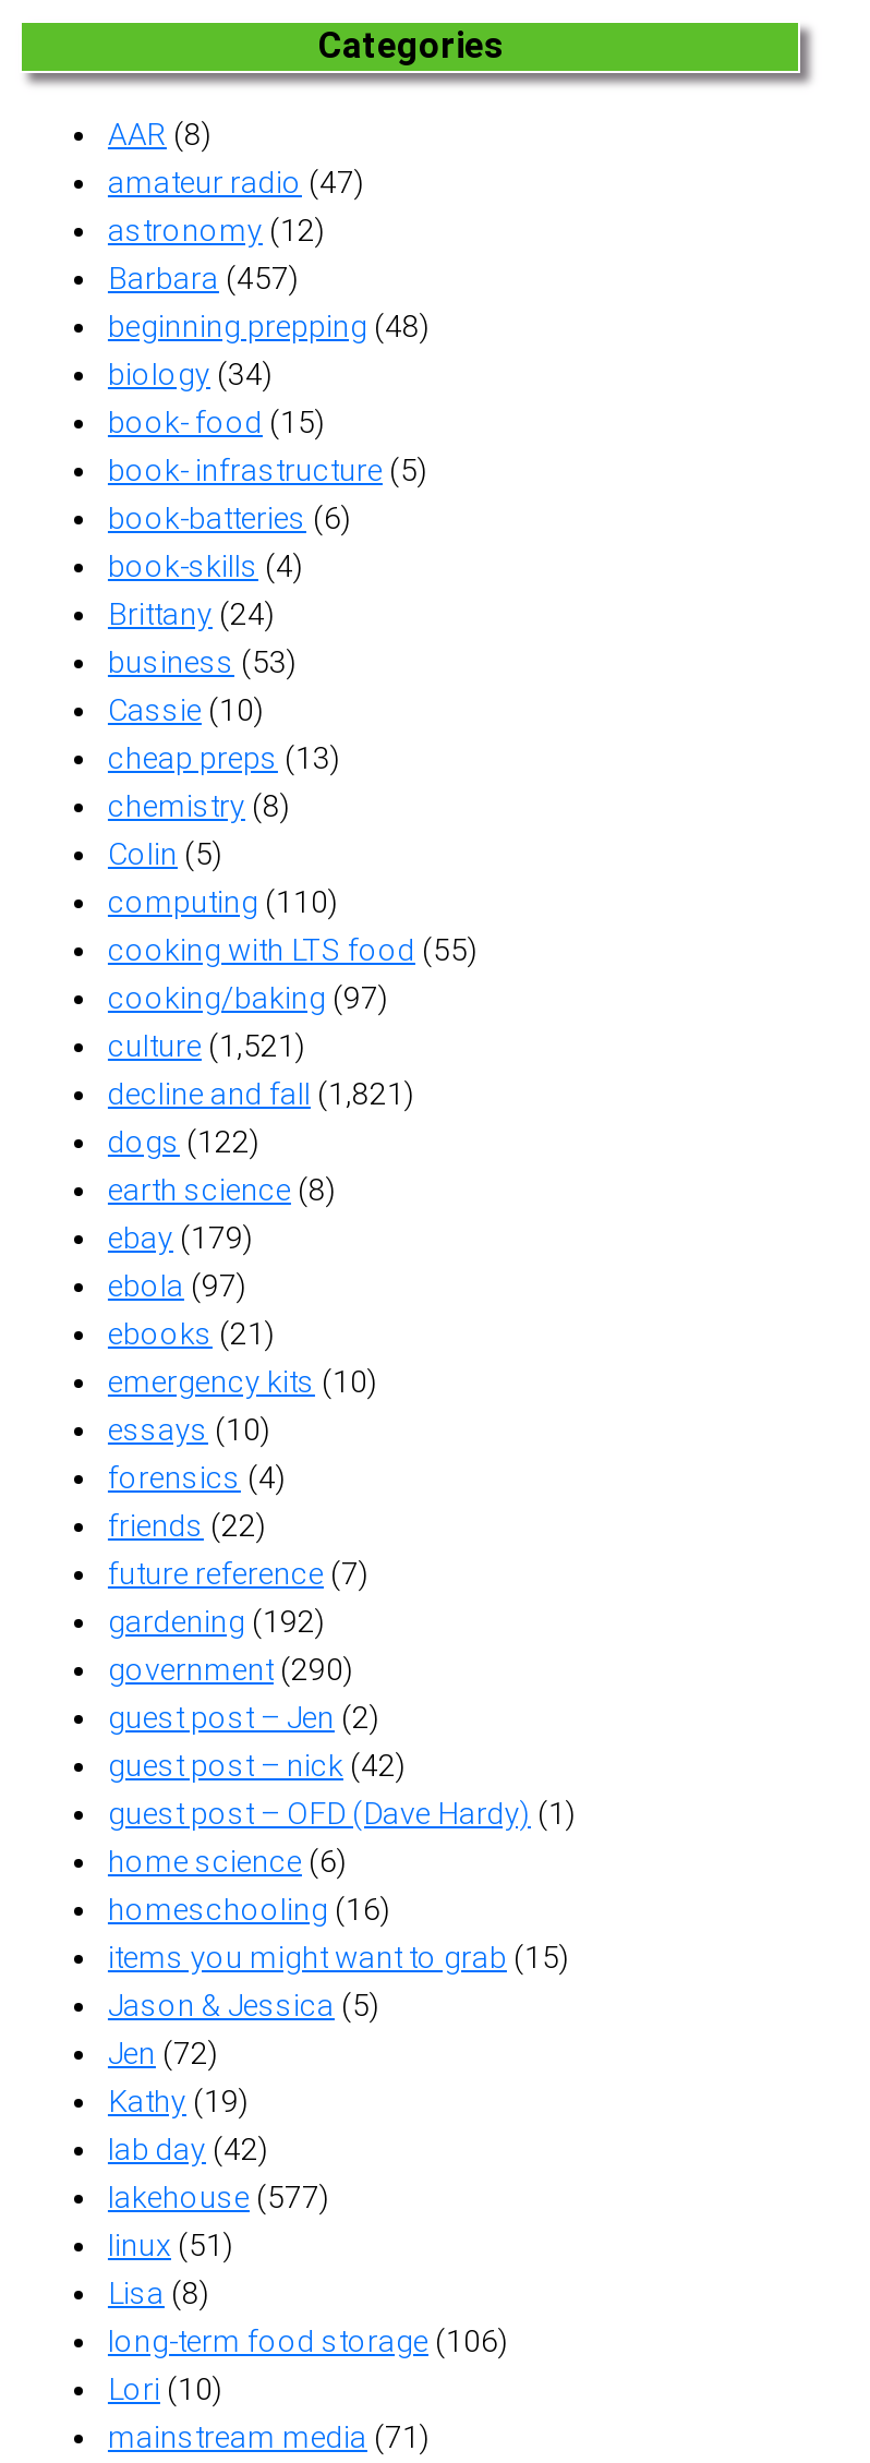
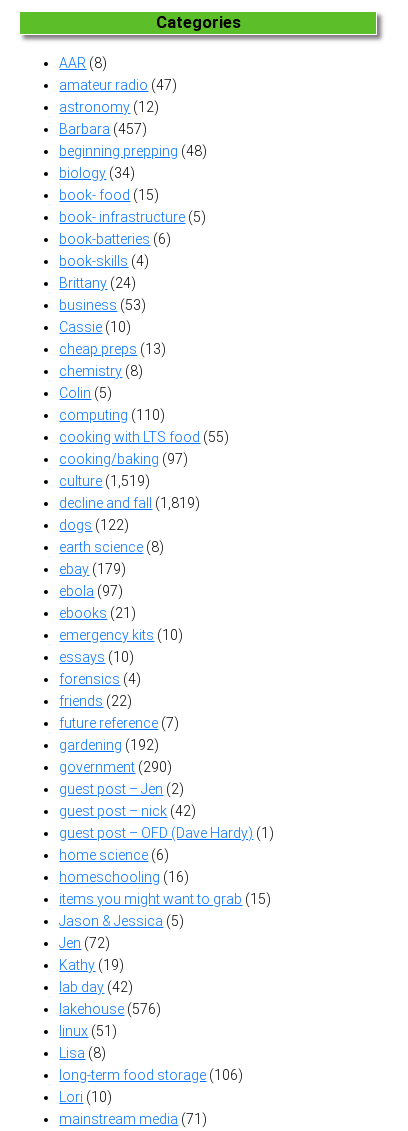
- culture (1,521)
+ culture (1,519)

- decline and fall (1,821)
+ decline and fall (1,819)

- lakehouse (577)
+ lakehouse (576)
